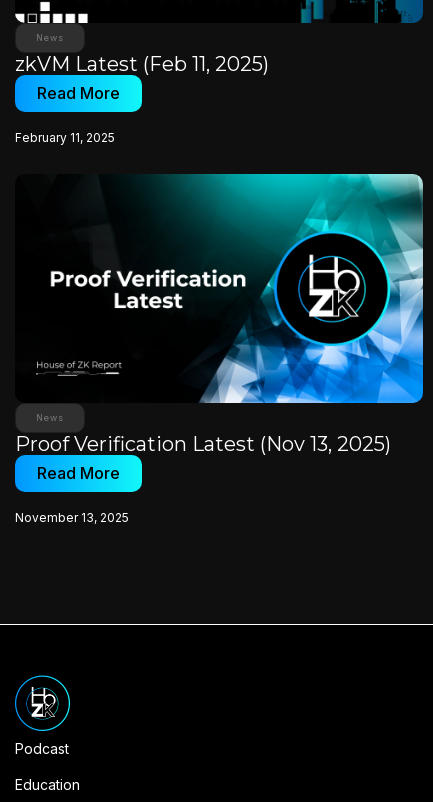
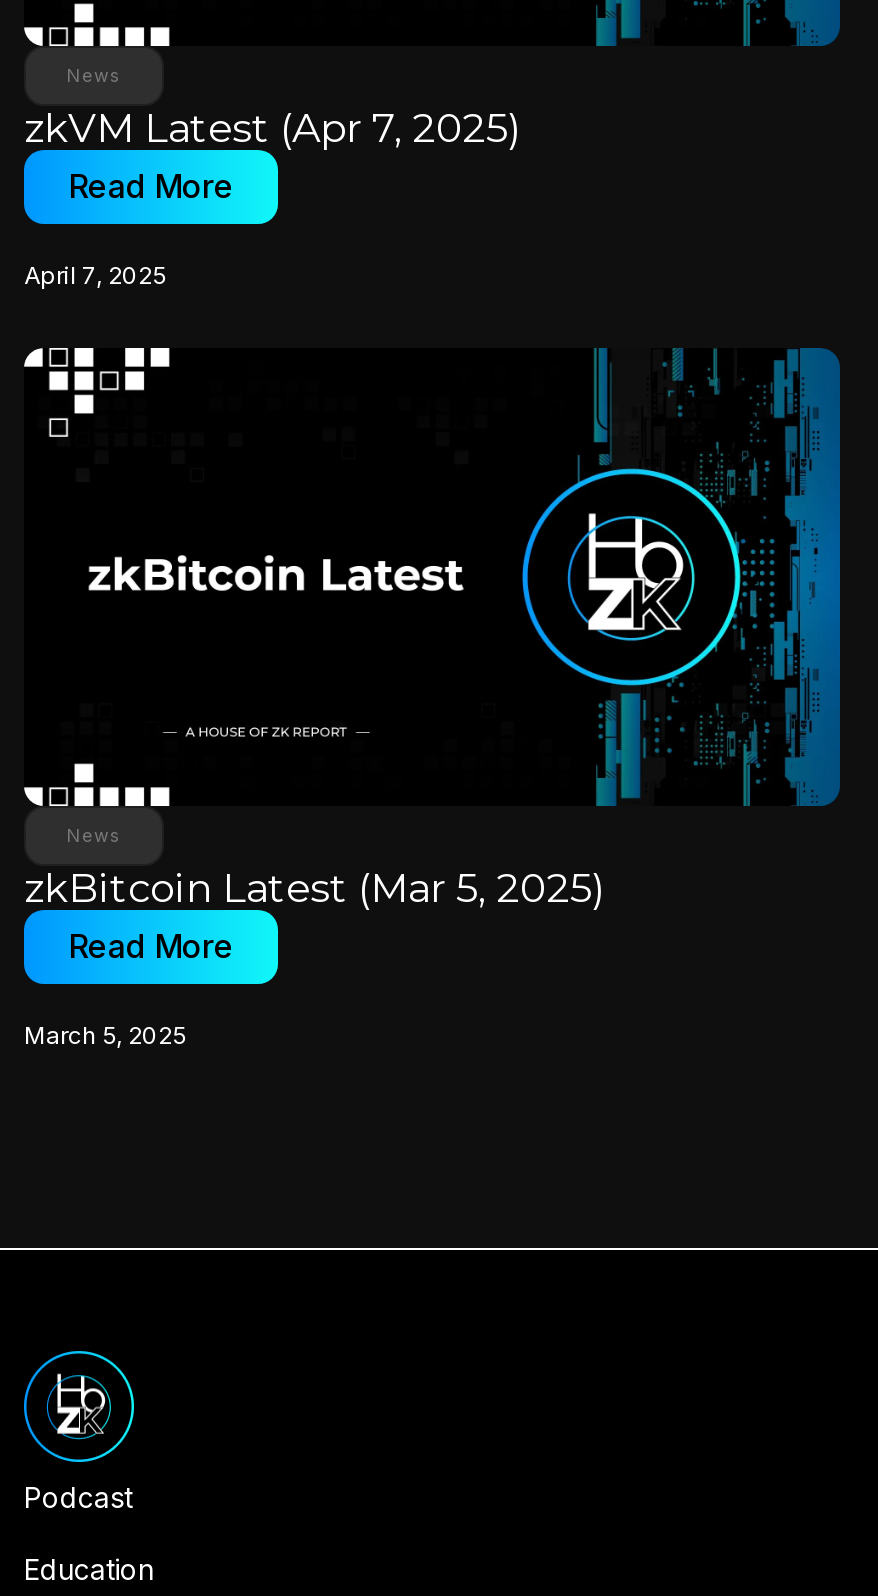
- zkVM Latest (Feb 11, 2025)
+ zkVM Latest (Apr 7, 2025)

- February 11, 2025
+ April 7, 2025

- [image]
- Proof Verification Latest (Nov 13, 2025)
+ [image]
+ zkBitcoin Latest (Mar 5, 2025)

- November 13, 2025
+ March 5, 2025
